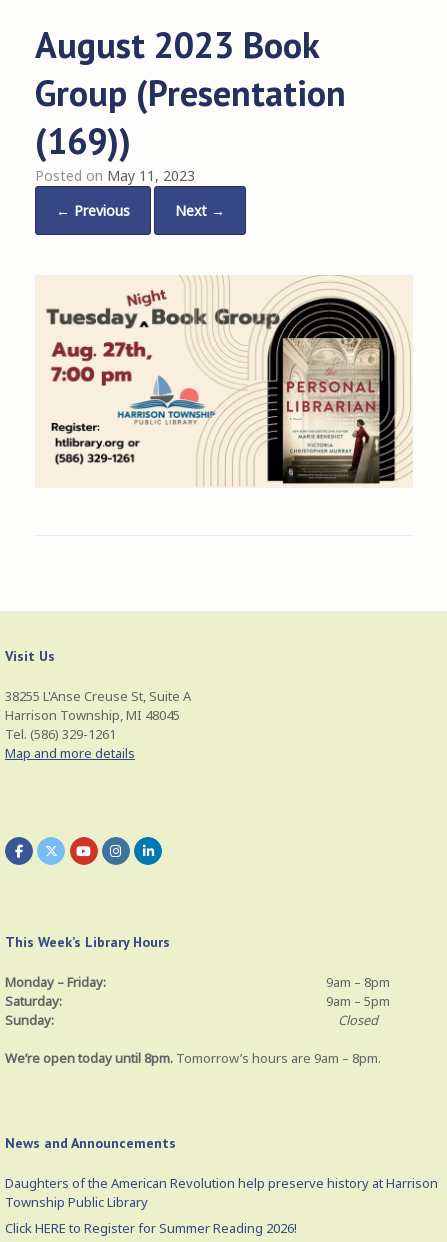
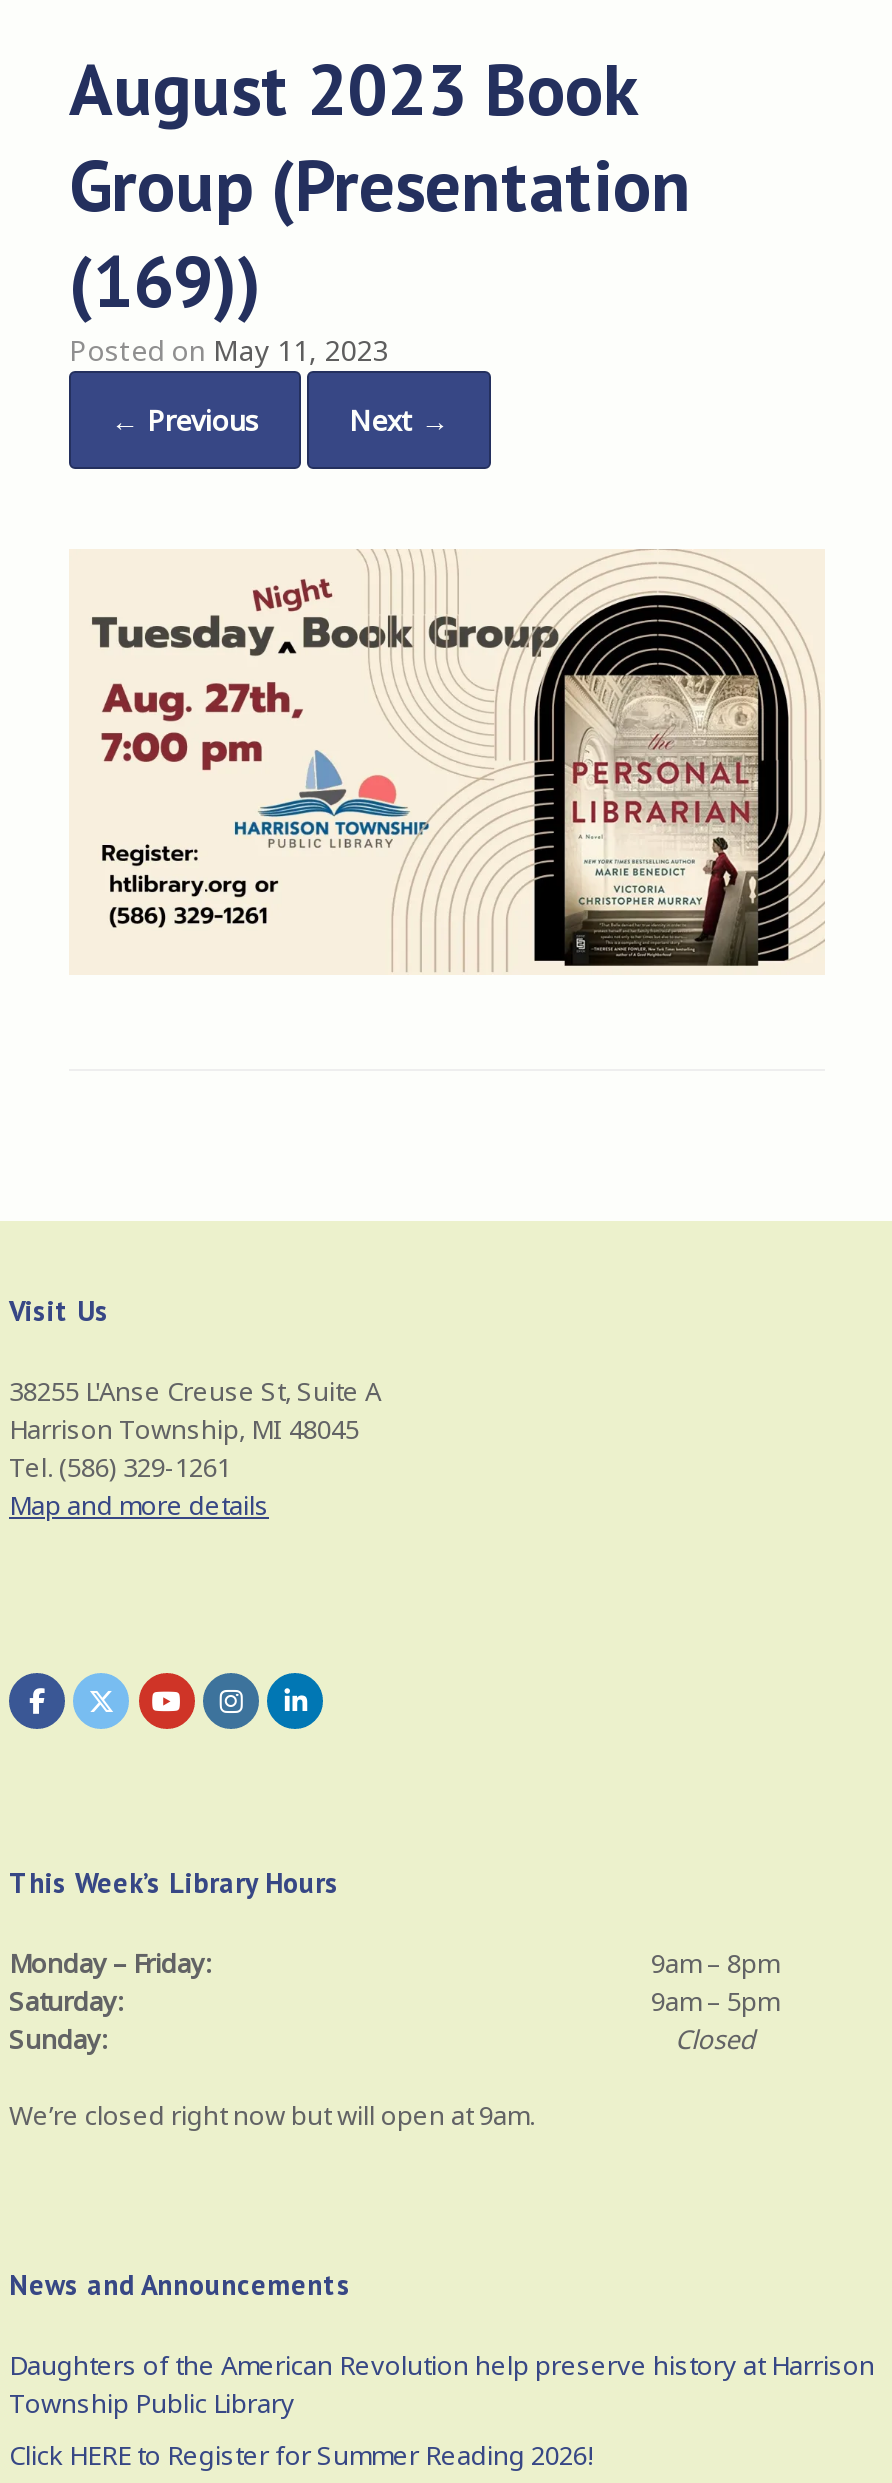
- We’re open today until 8pm. Tomorrow’s hours are 9am – 8pm.
+ We’re closed right now but will open at 9am.
